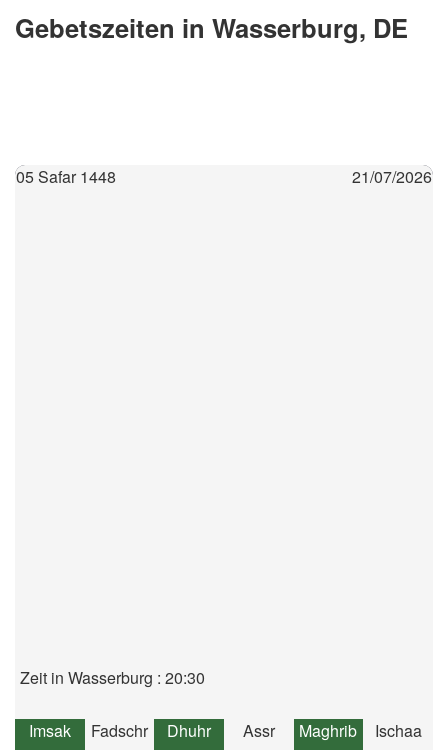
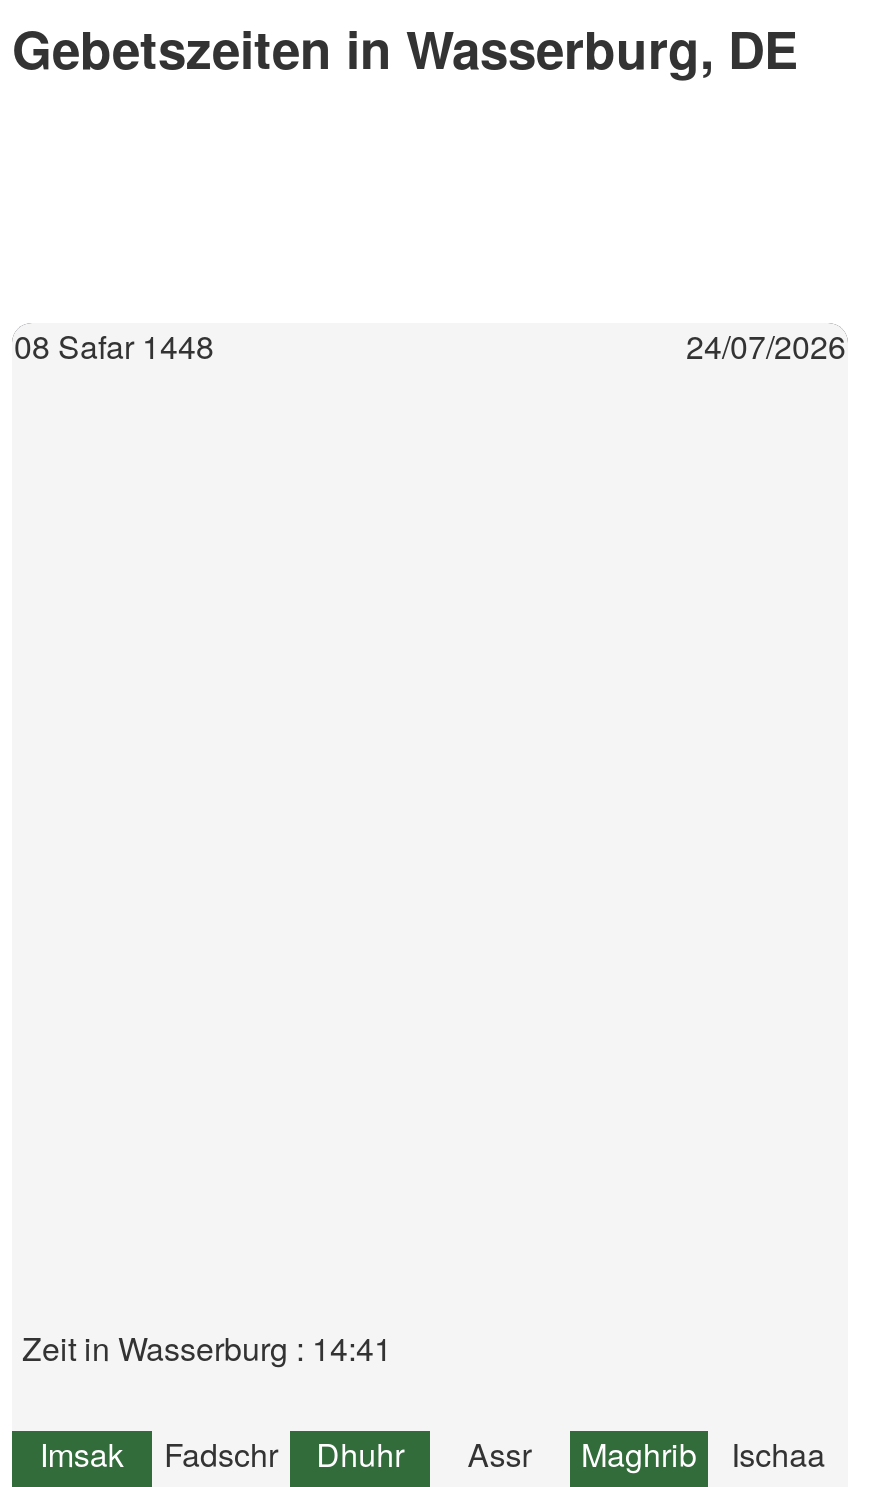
- 05 Safar 1448
+ 08 Safar 1448

- 21/07/2026
+ 24/07/2026

- Zeit in Wasserburg : 20:30
+ Zeit in Wasserburg : 14:41
